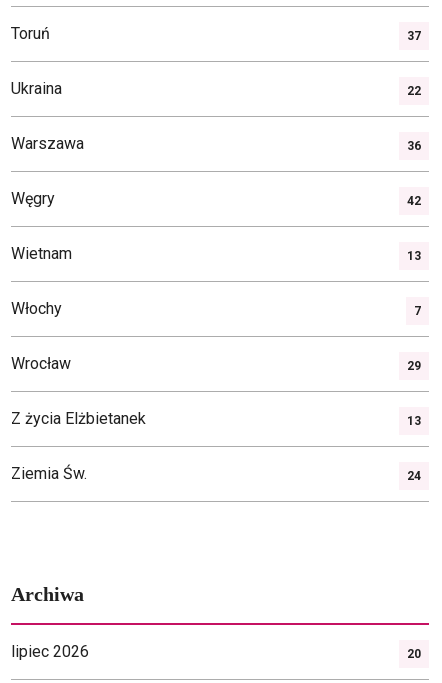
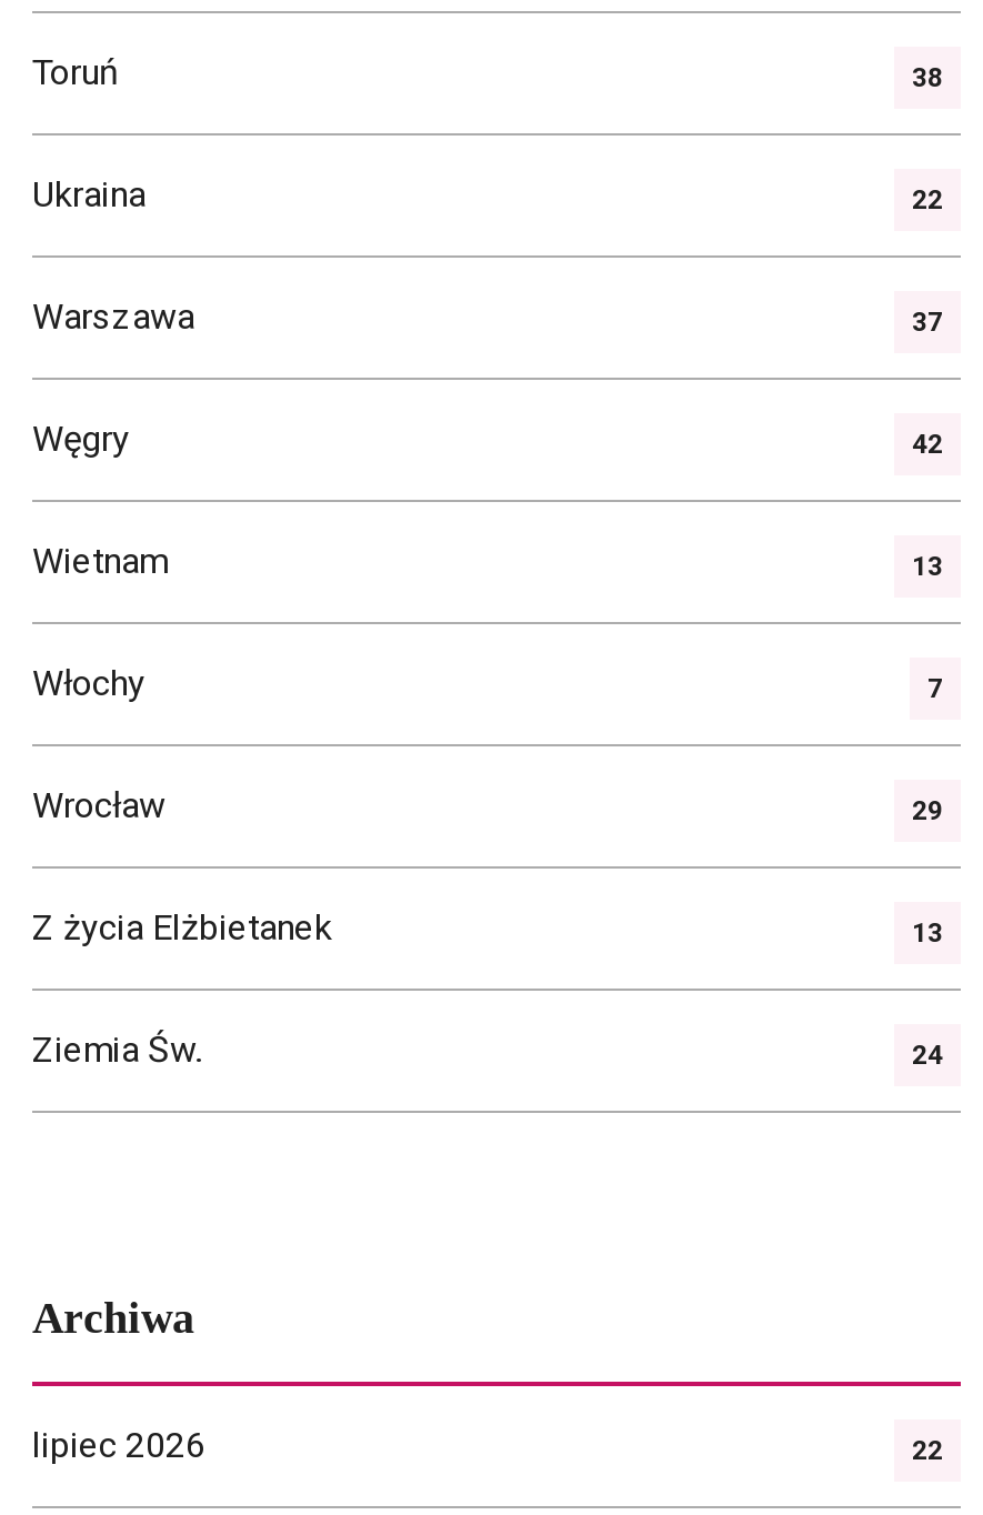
- 37
+ 38

- 36
+ 37

- 20
+ 22
